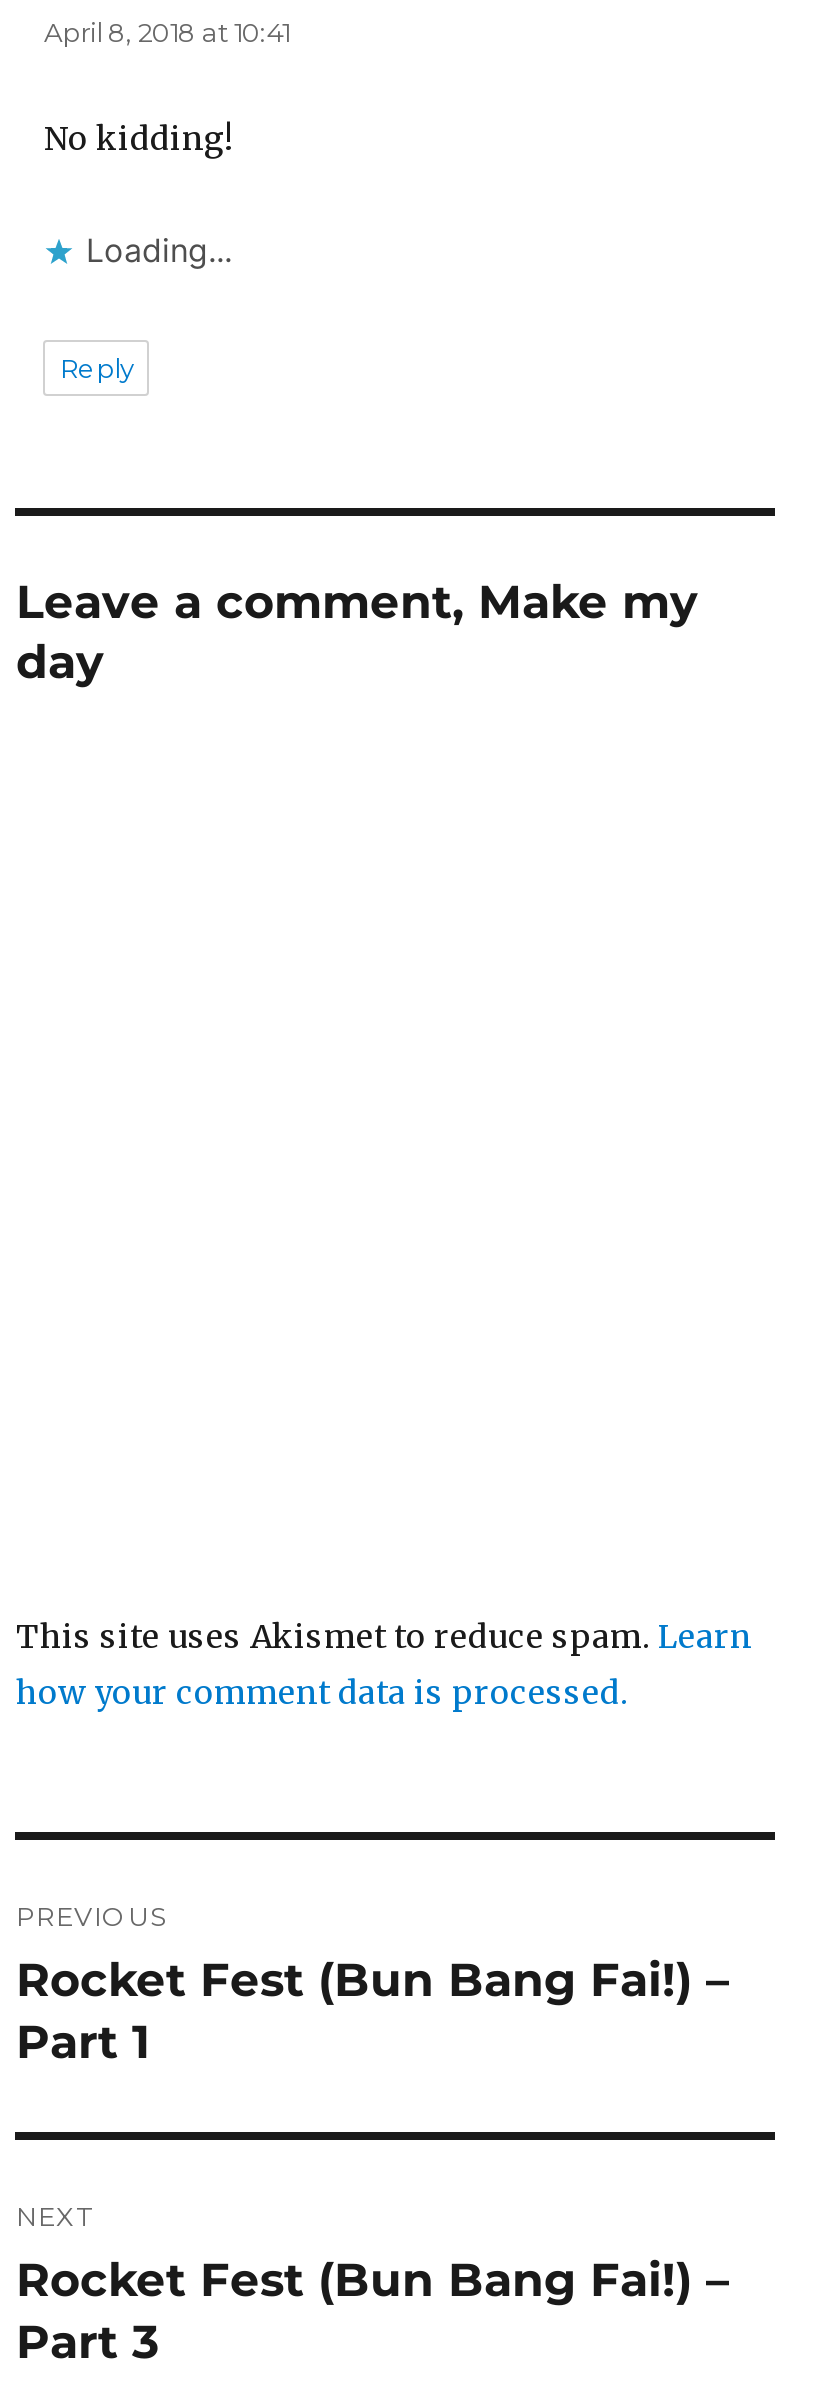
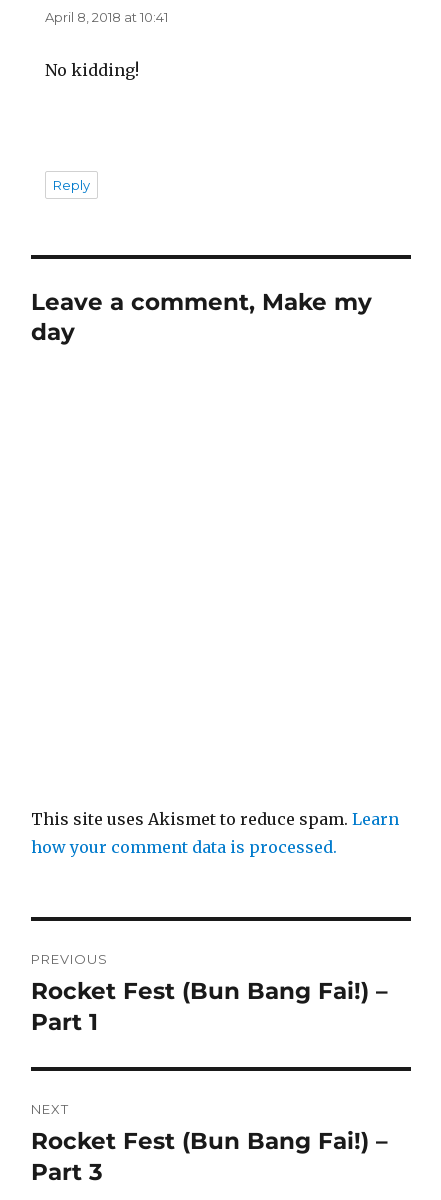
- Loading...
